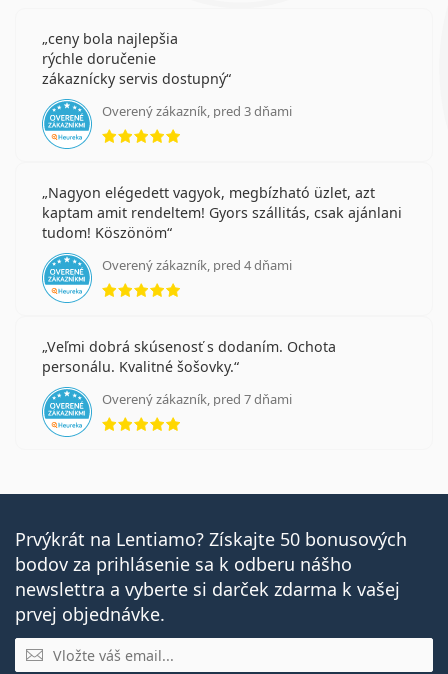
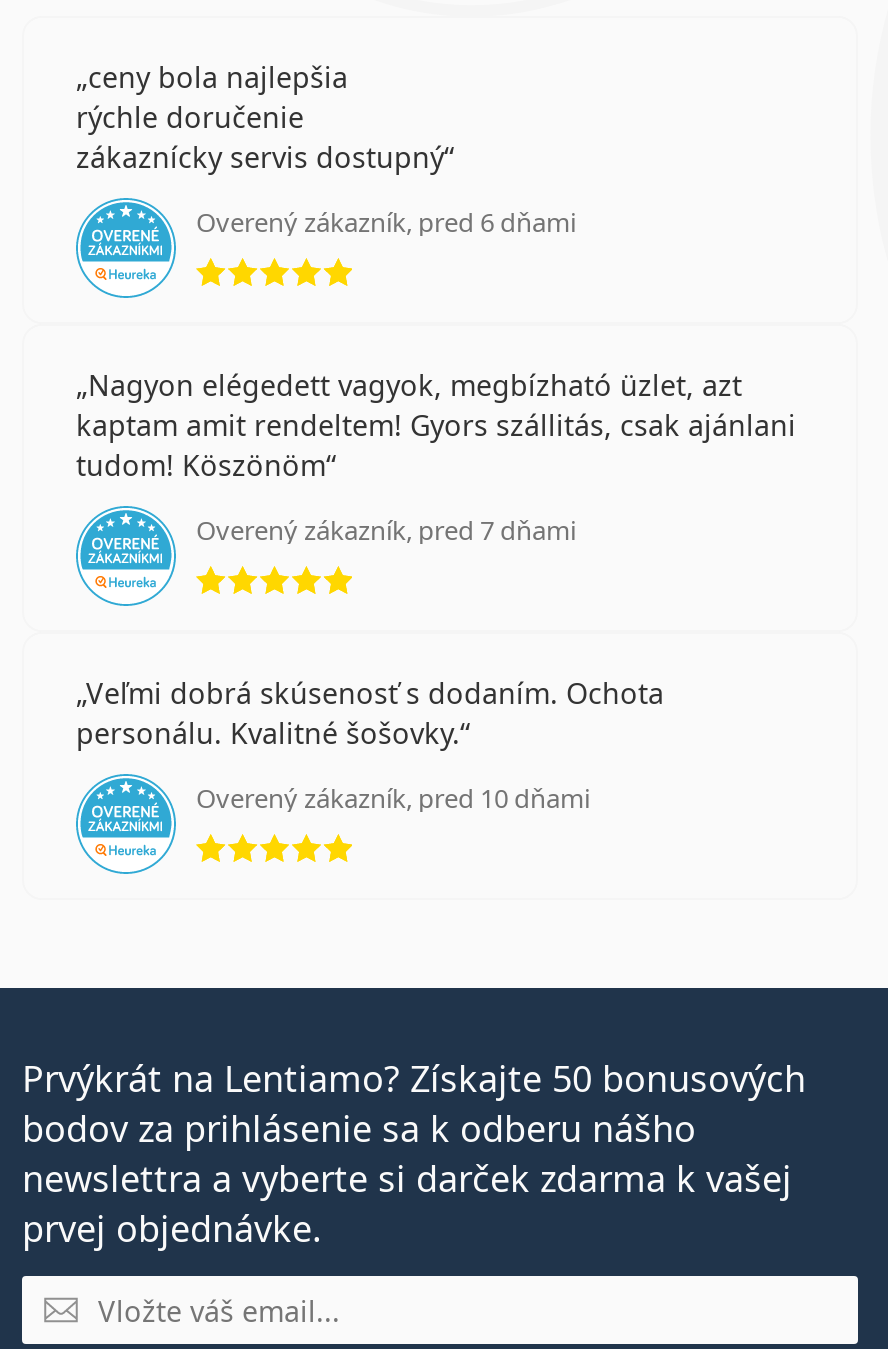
- Overený zákazník, pred 3 dňami
+ Overený zákazník, pred 6 dňami

- Overený zákazník, pred 4 dňami

+ Overený zákazník, pred 10 dňami

moved up: Overený zákazník, pred 7 dňami
